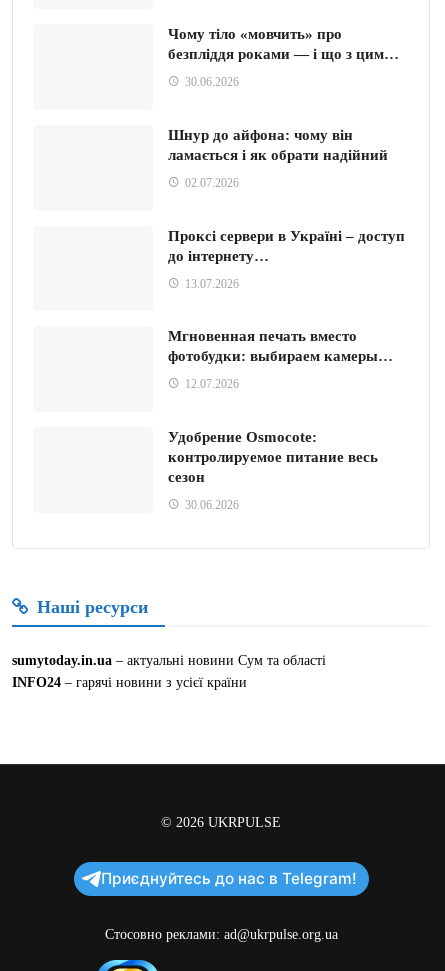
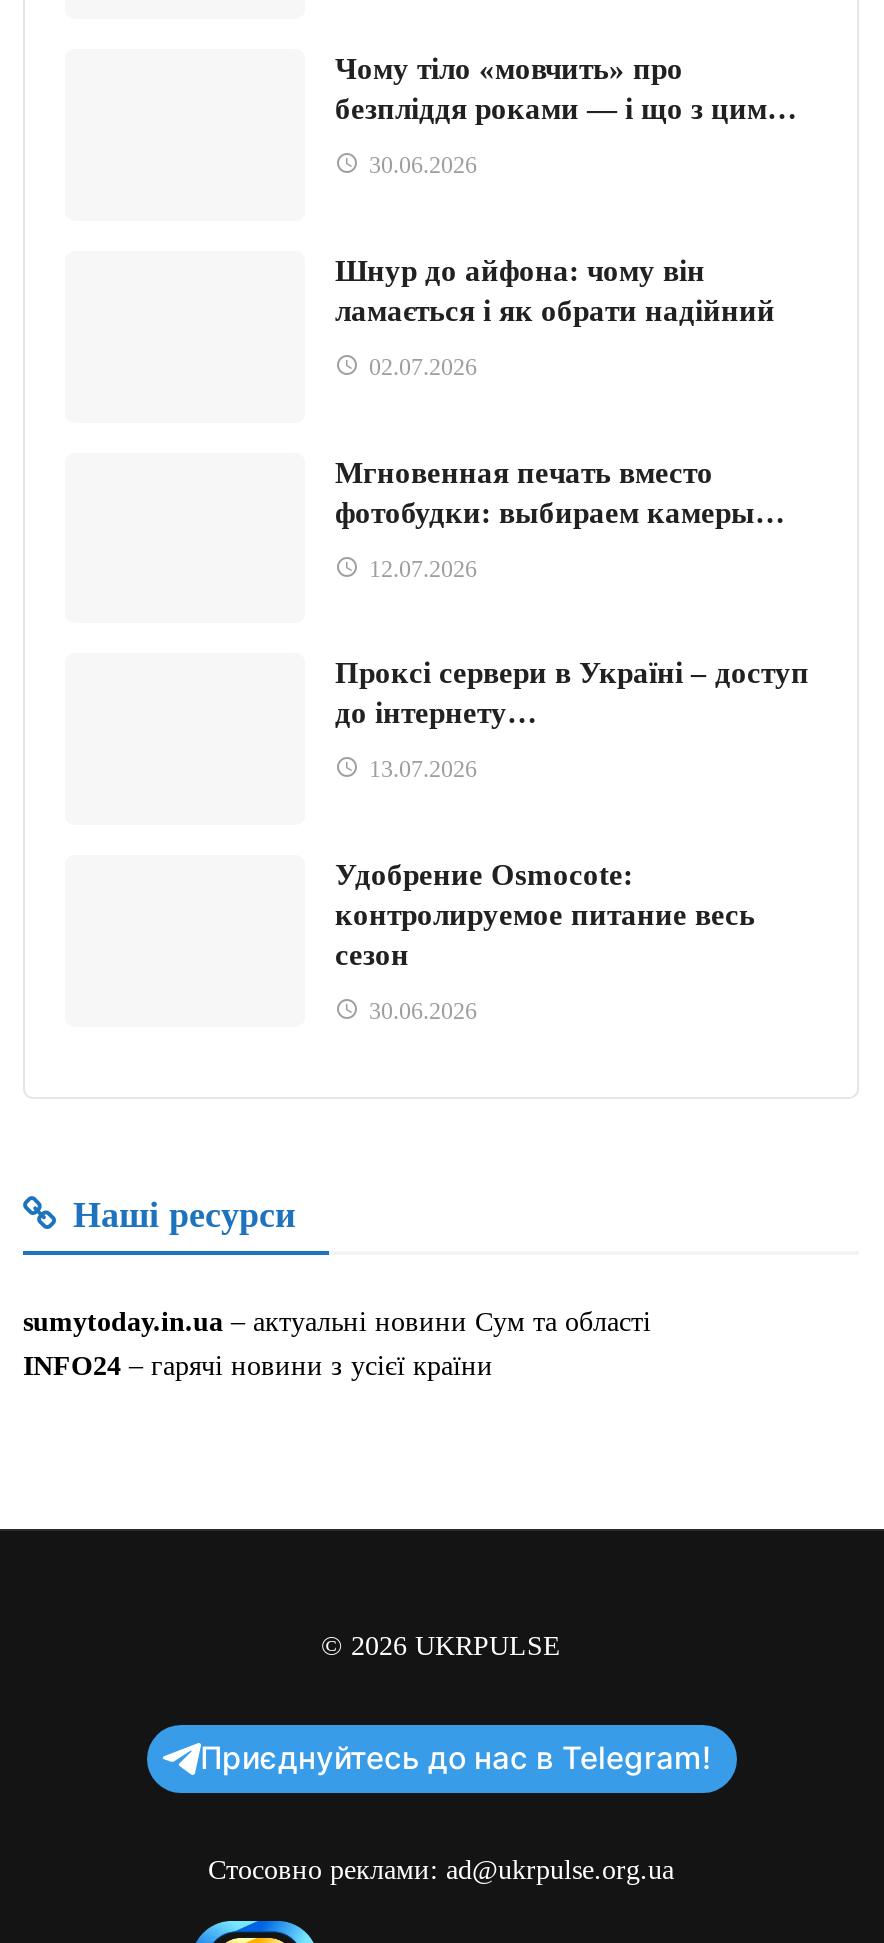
moved down: Проксі сервери в Україні – доступ | до інтернету… | 13.07.2026

moved up: Мгновенная печать вместо | фотобудки: выбираем камеры… | 12.07.2026
